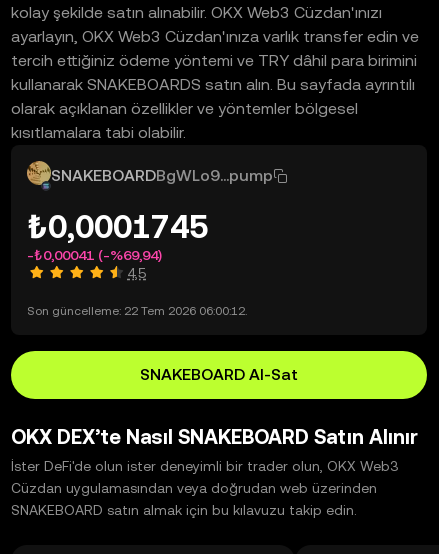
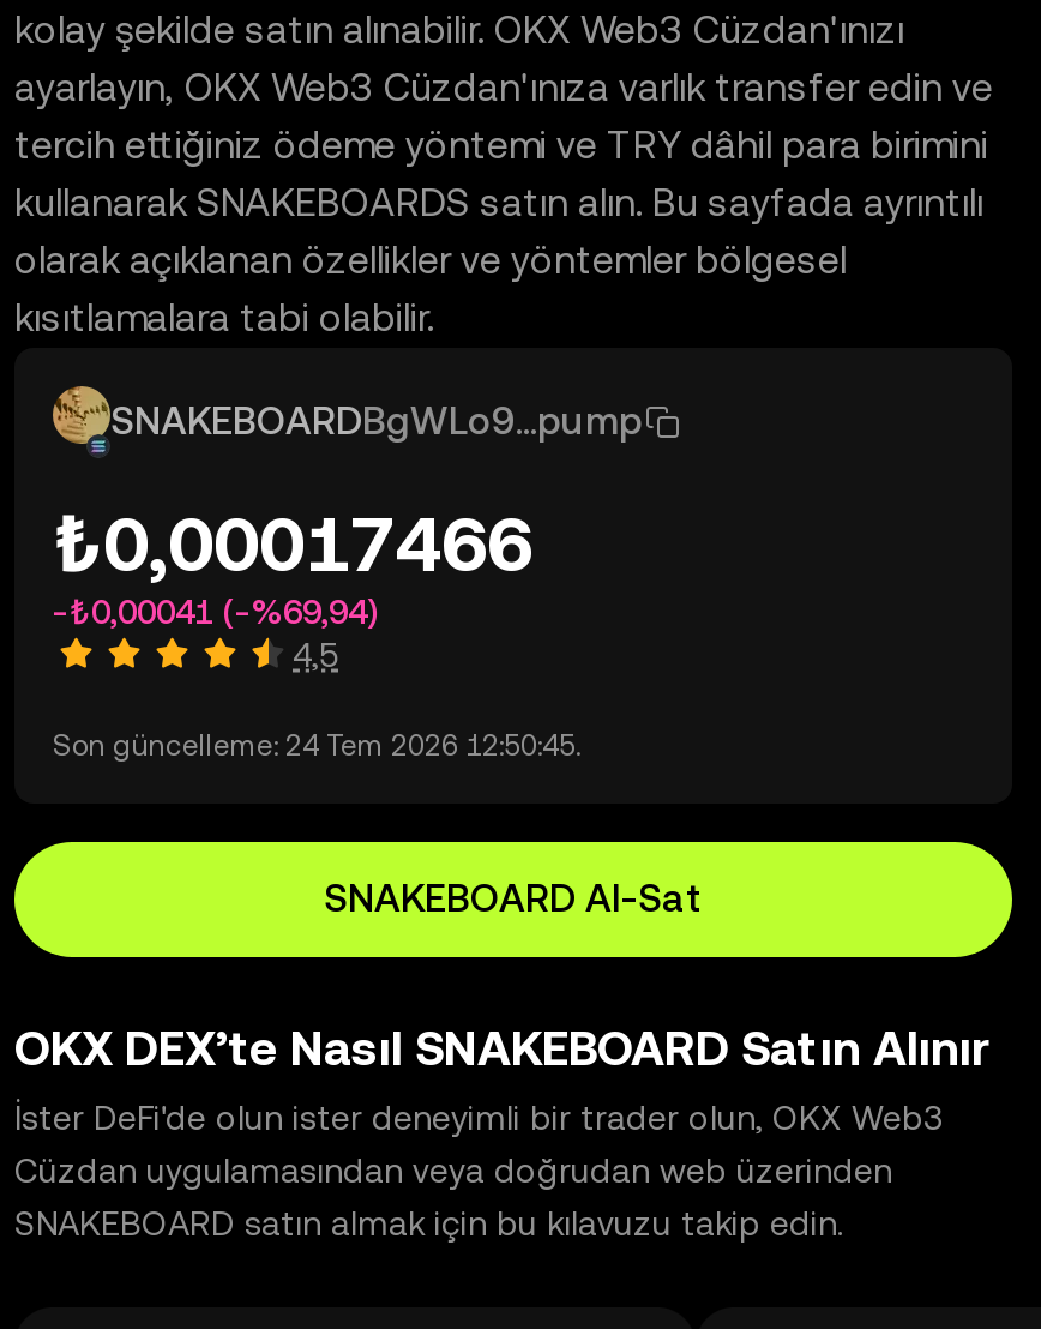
- ₺0,0001745
+ ₺0,00017466

- Son güncelleme: 22 Tem 2026 06:00:12.
+ Son güncelleme: 24 Tem 2026 12:50:45.
